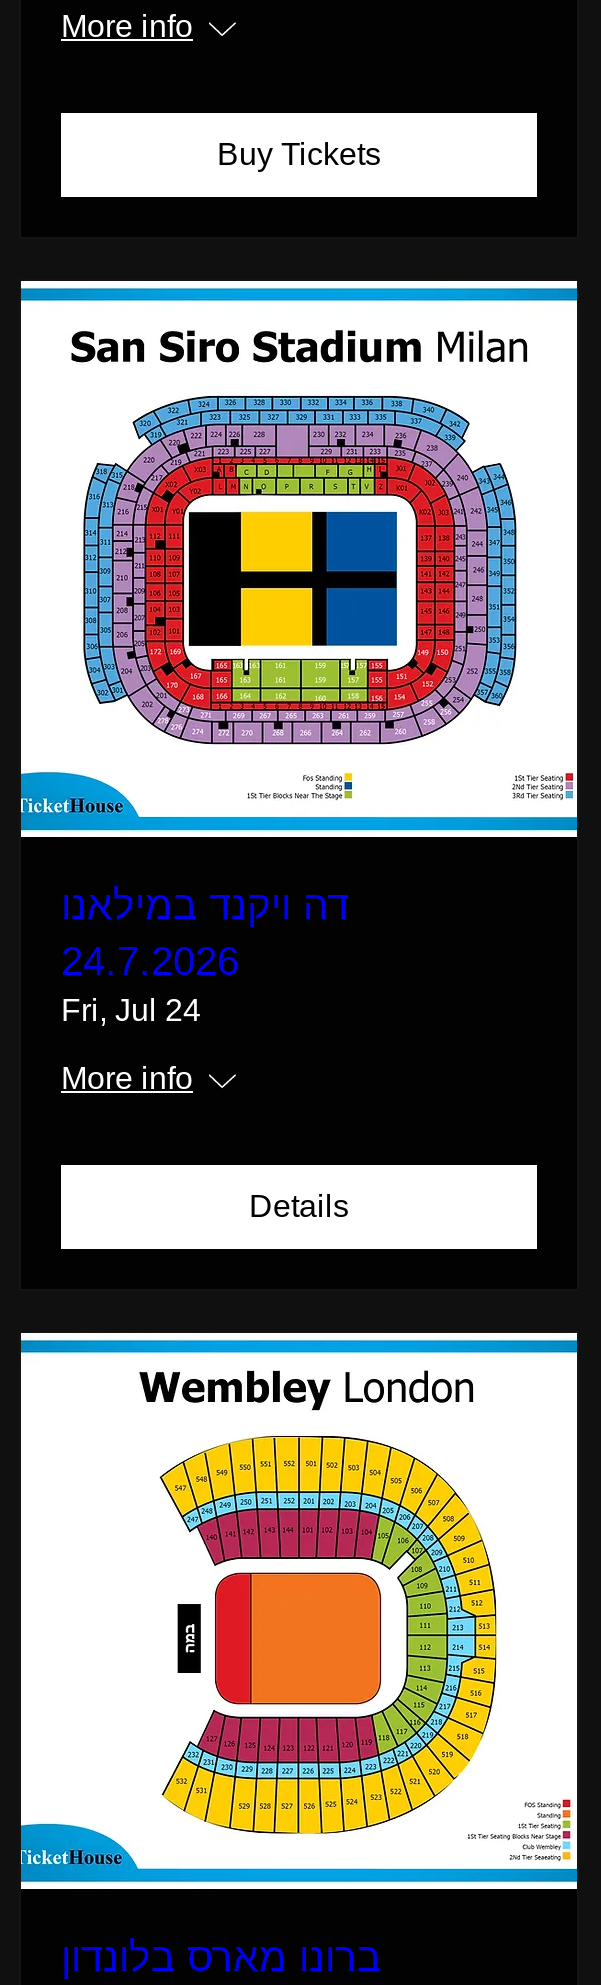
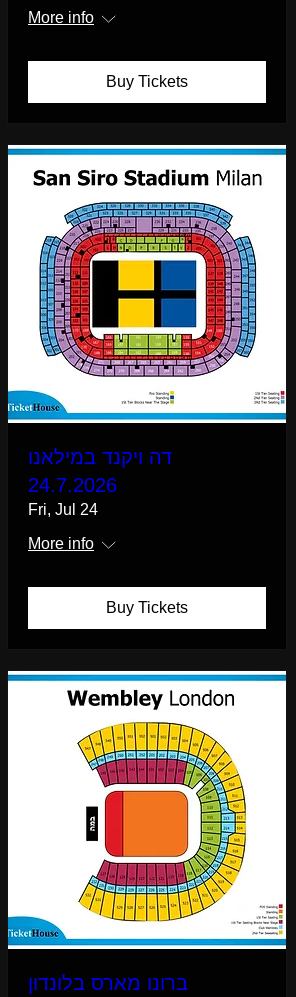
- Details
+ Buy Tickets
